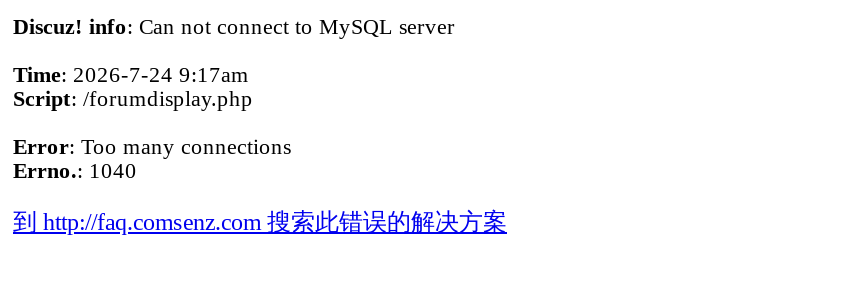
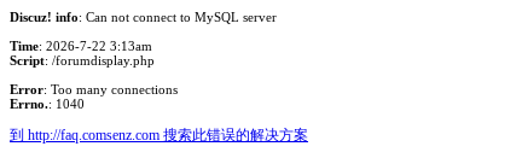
- Time: 2026-7-24 9:17am
+ Time: 2026-7-22 3:13am
